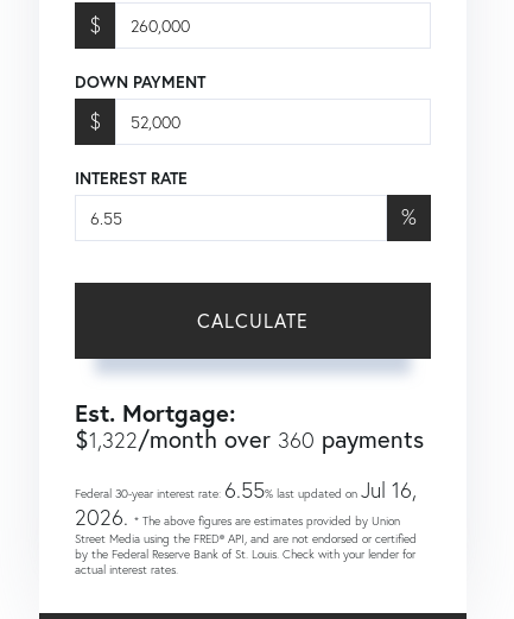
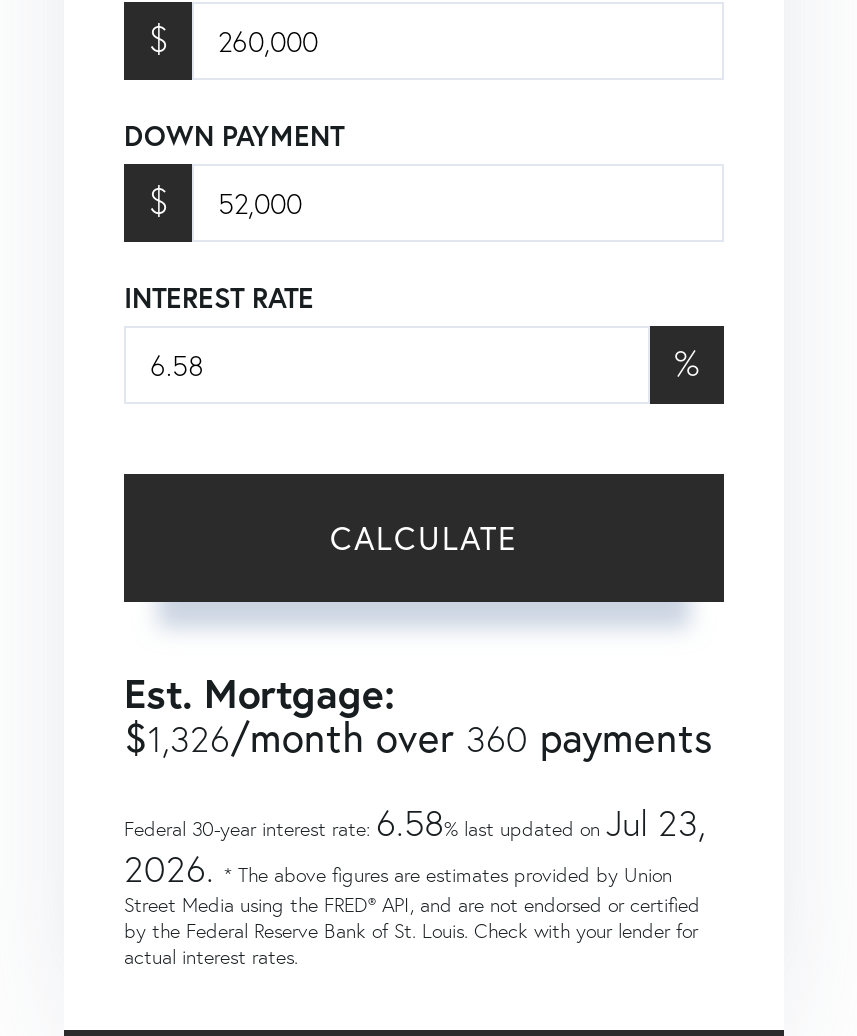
- $1,322/month over 360 payments
+ $1,326/month over 360 payments

- Federal 30-year interest rate: 6.55% last updated on Jul 16,
+ Federal 30-year interest rate: 6.58% last updated on Jul 23,
